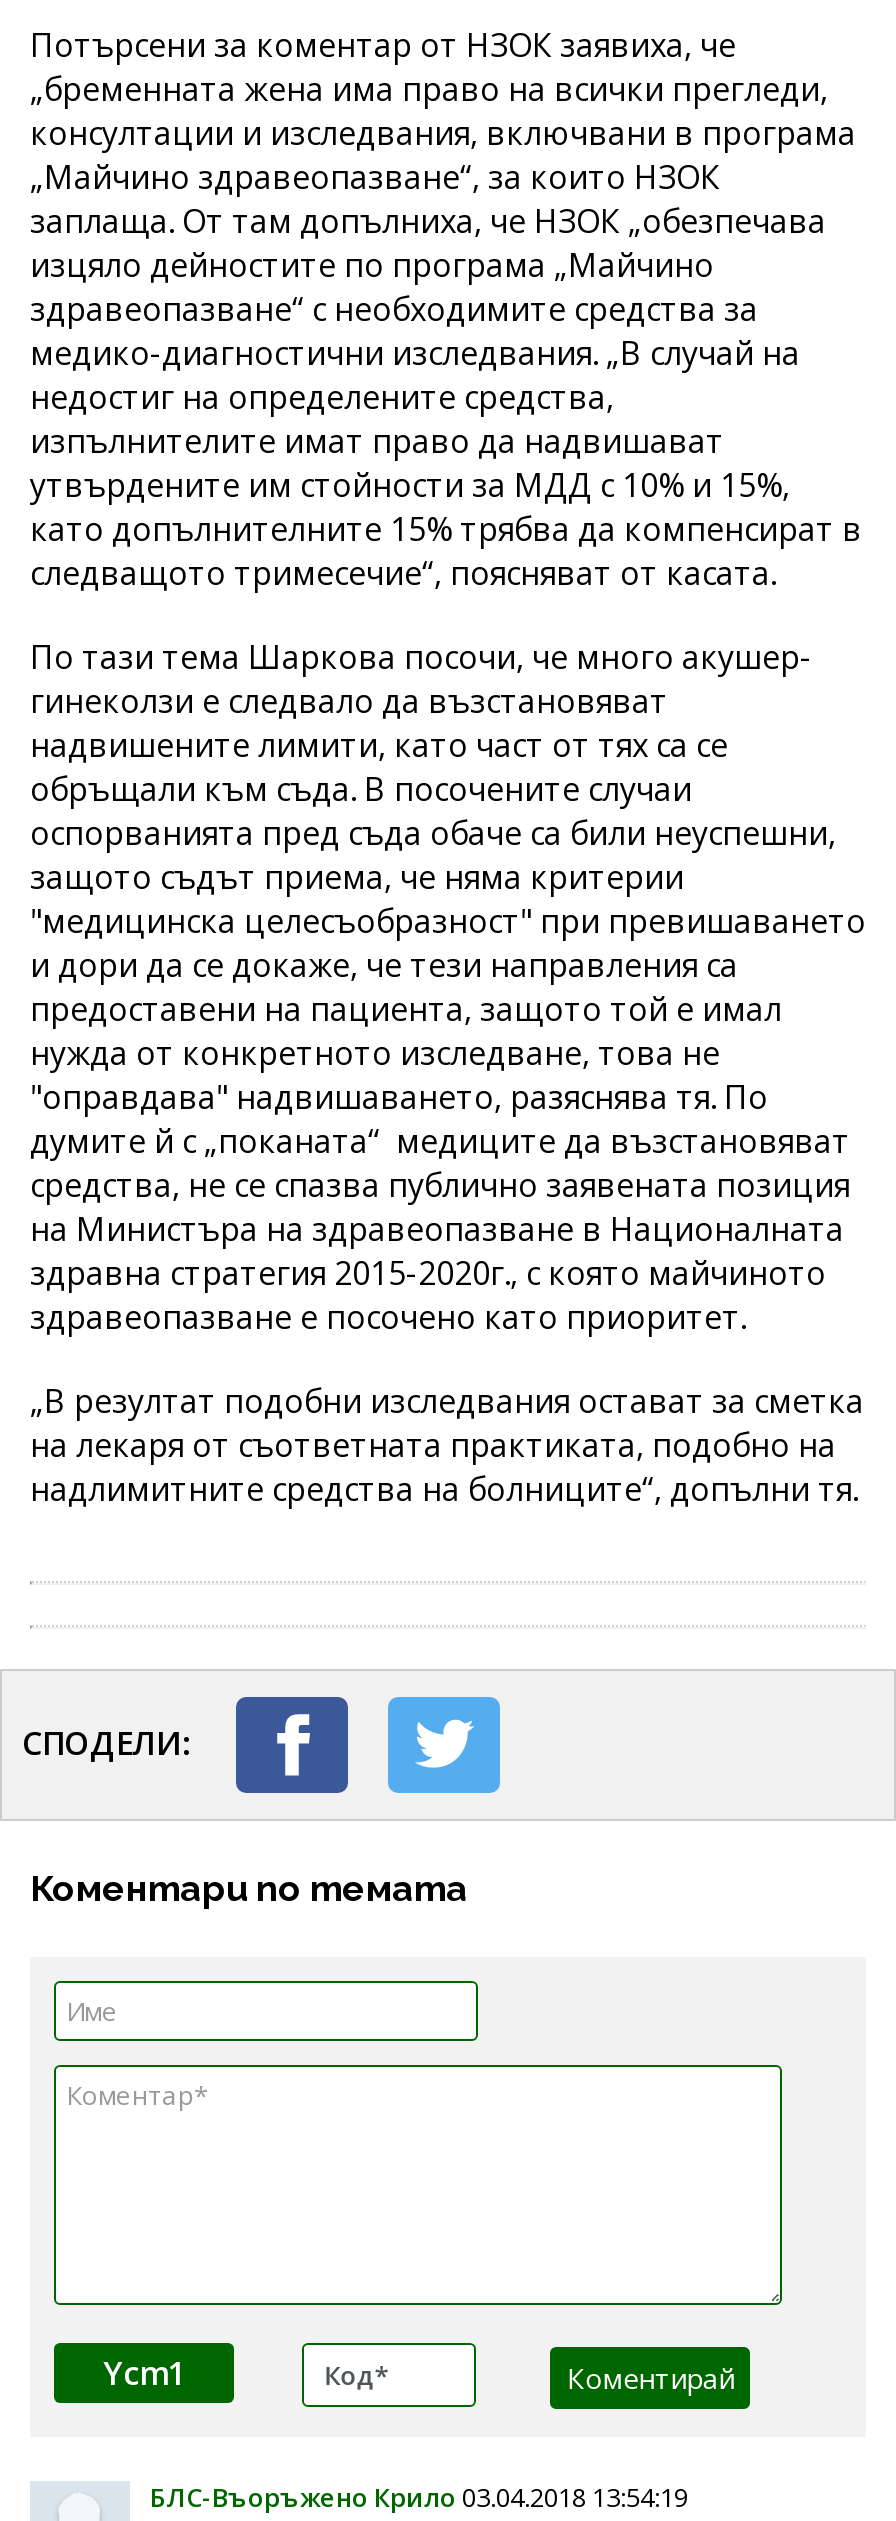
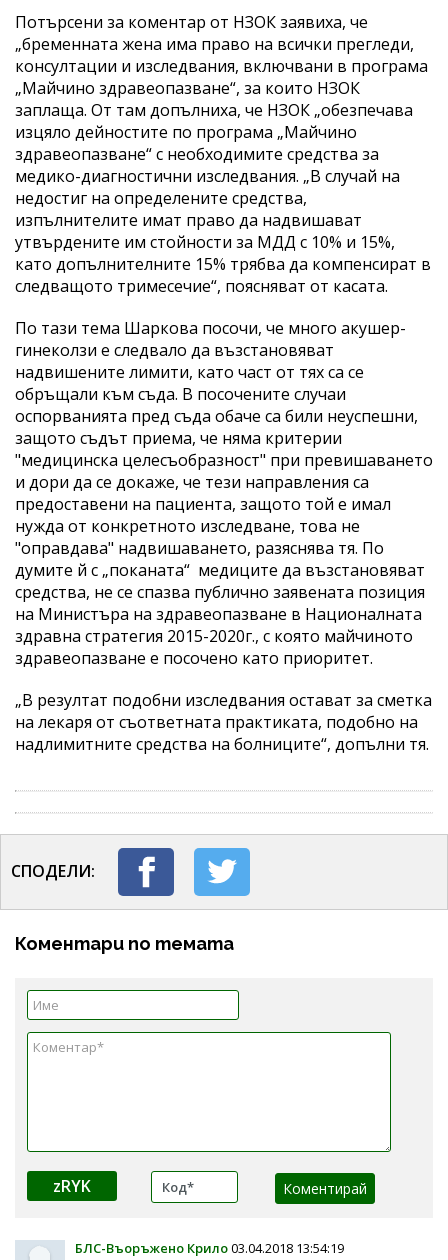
- Ycm1
+ zRYK
